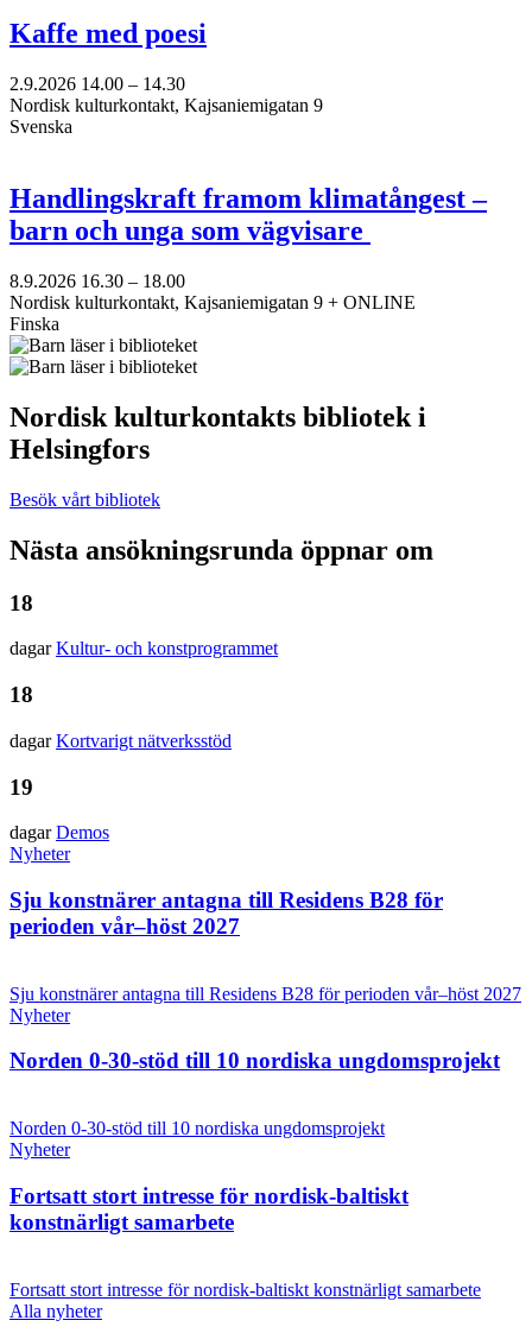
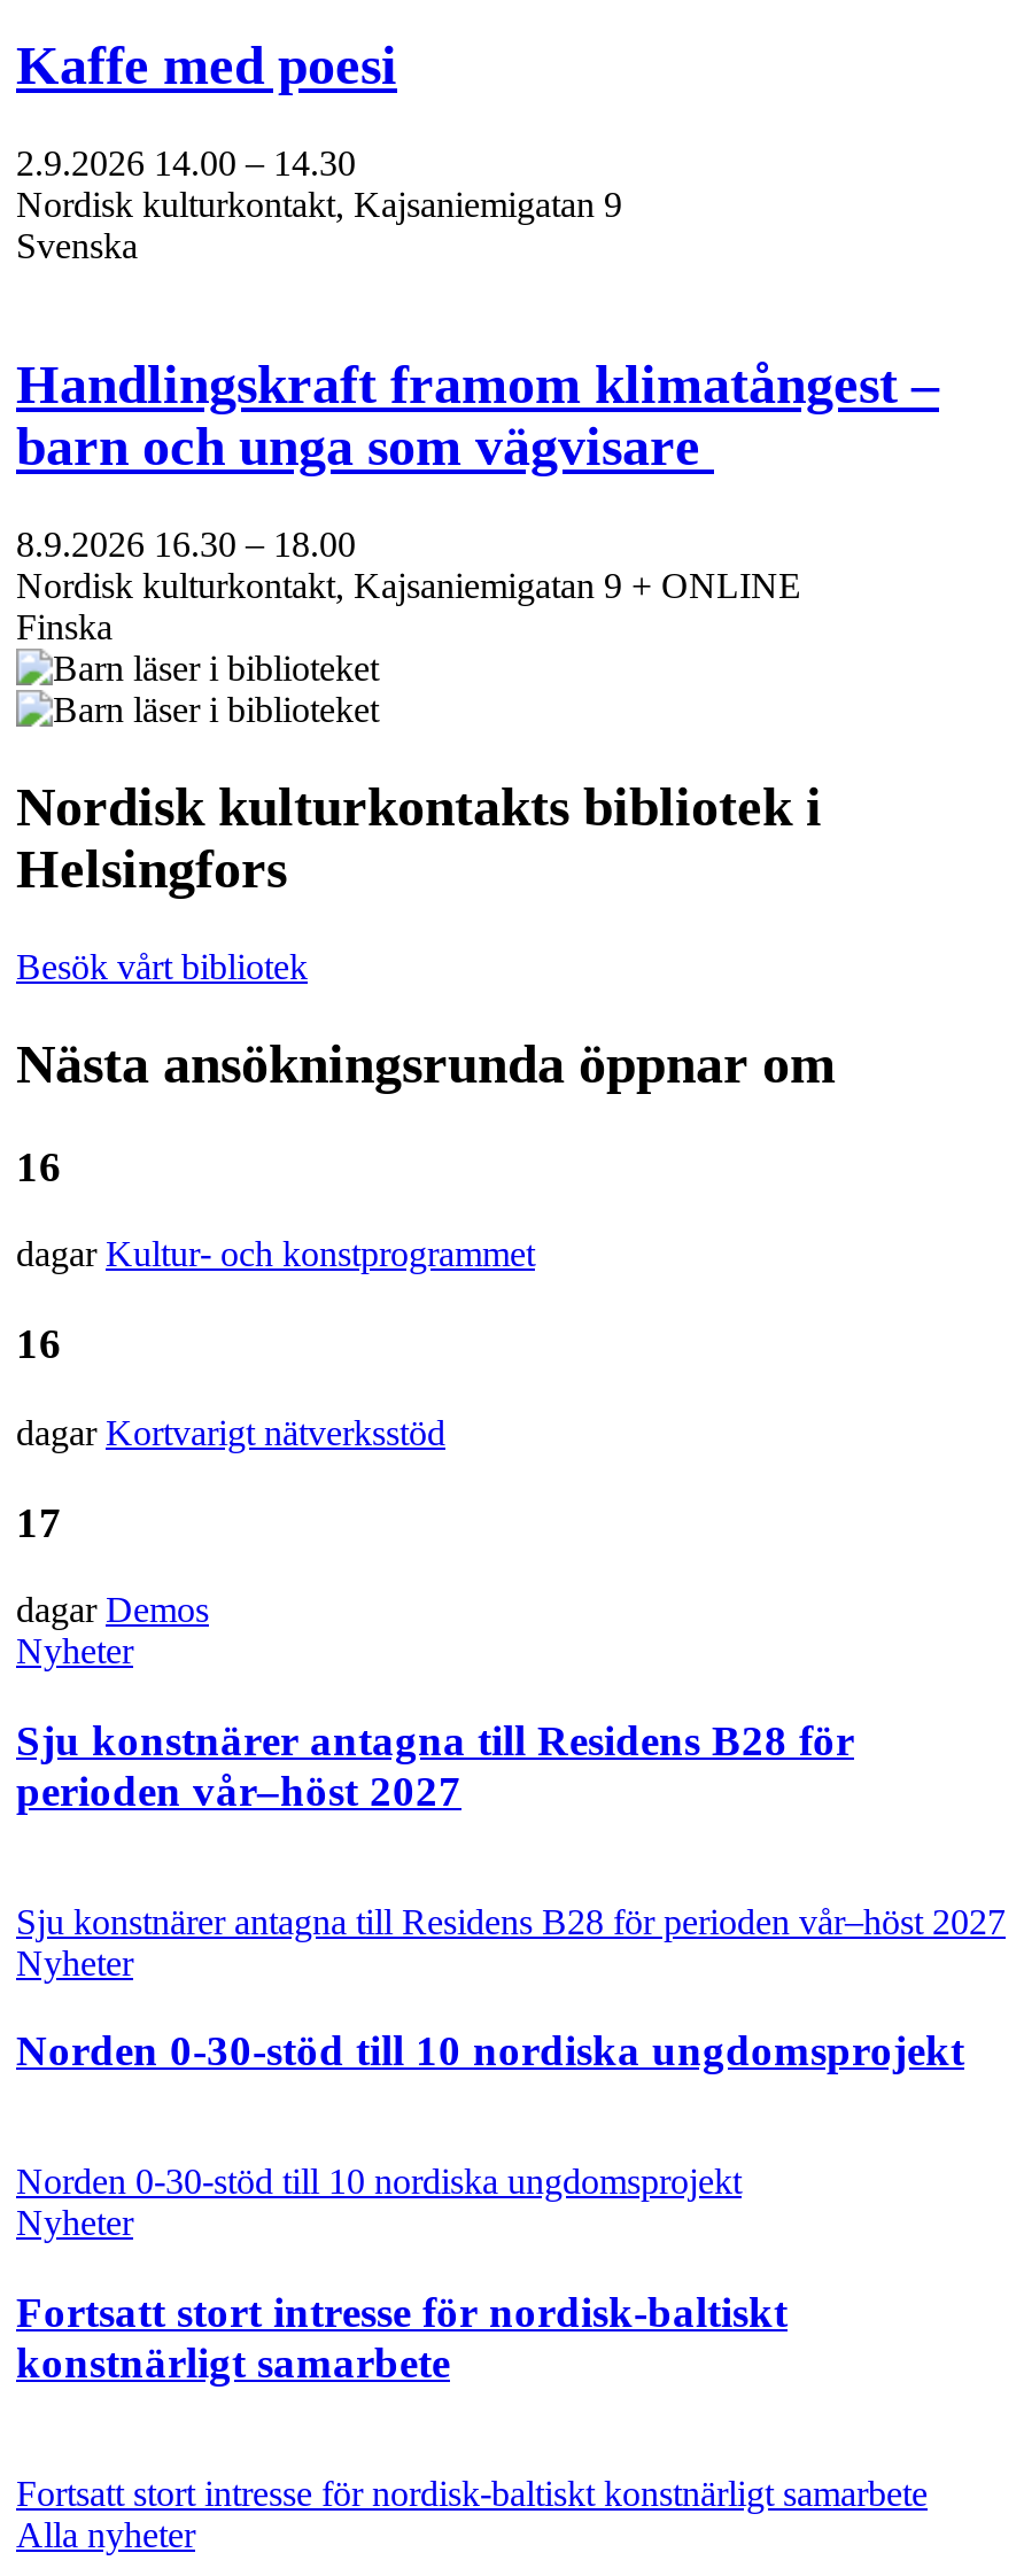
- 18
+ 16

- 18
+ 16

- 19
+ 17
